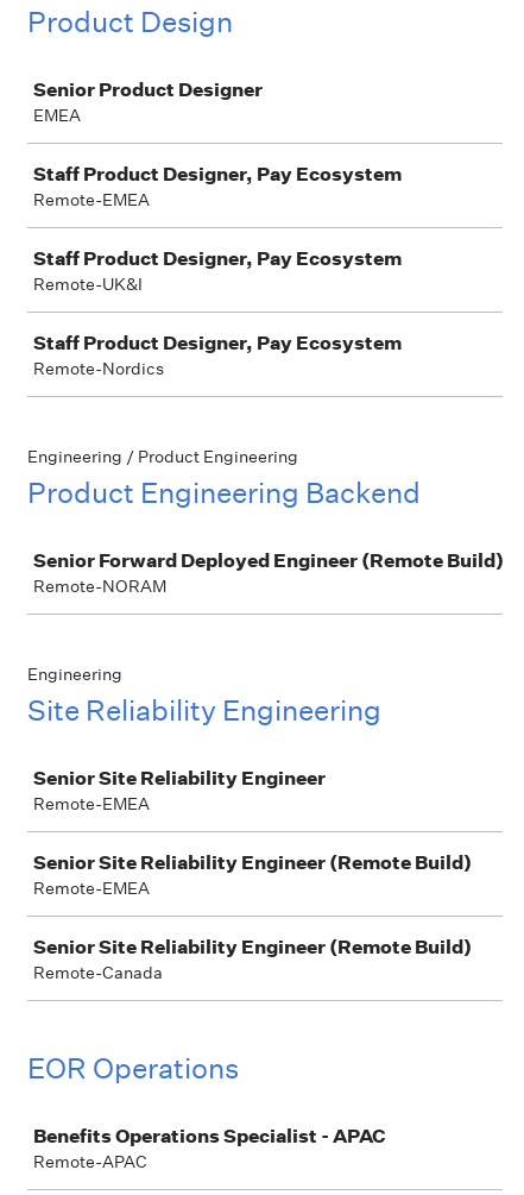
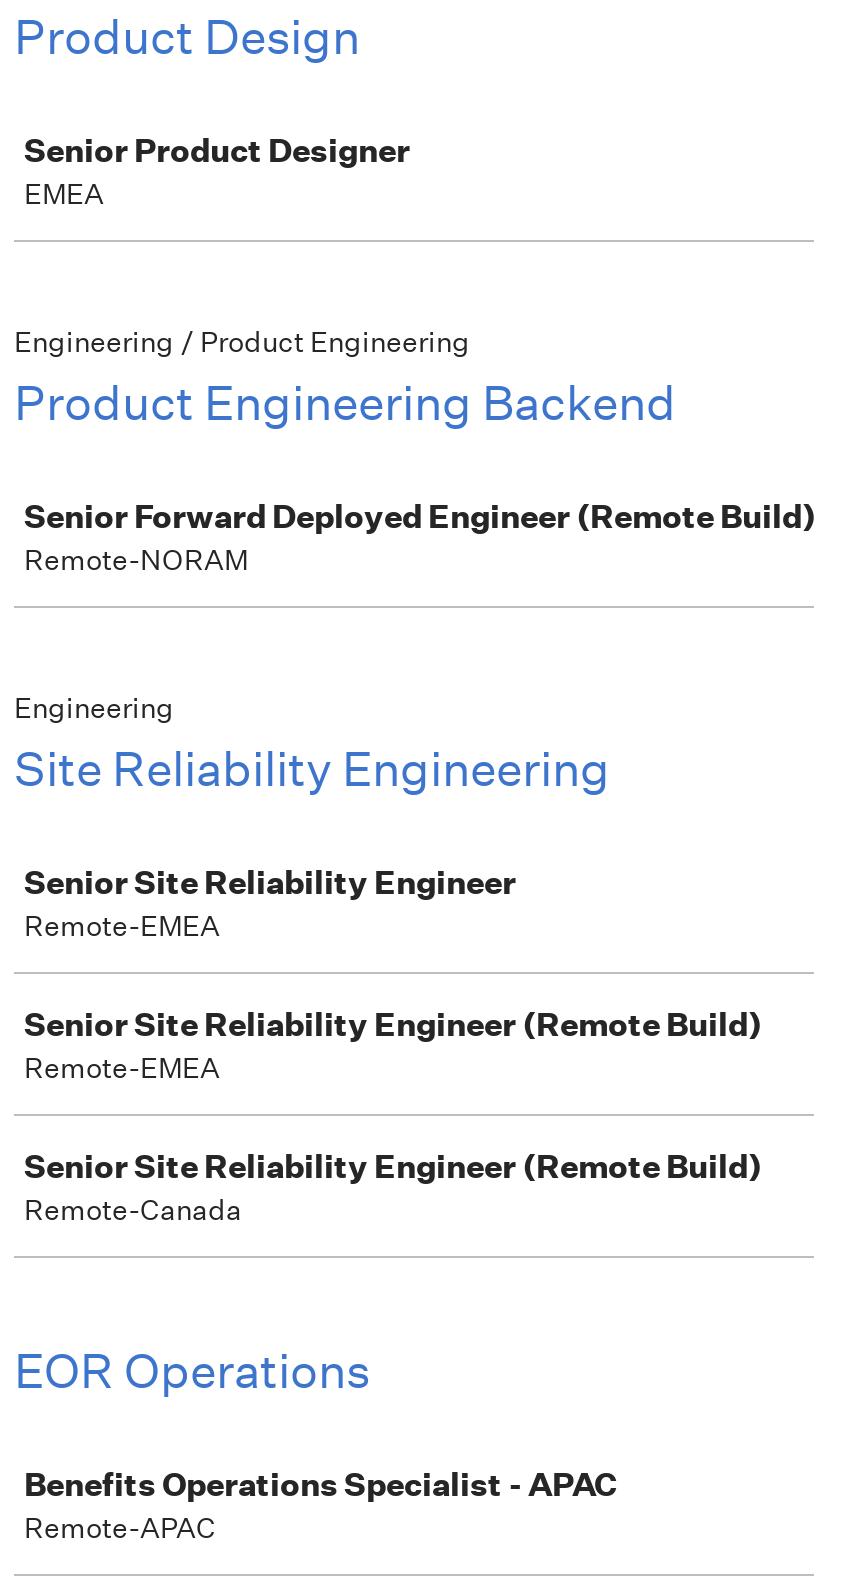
- Staff Product Designer, Pay Ecosystem
- Remote-EMEA
- Staff Product Designer, Pay Ecosystem
- Remote-UK&I
- Staff Product Designer, Pay Ecosystem
- Remote-Nordics
